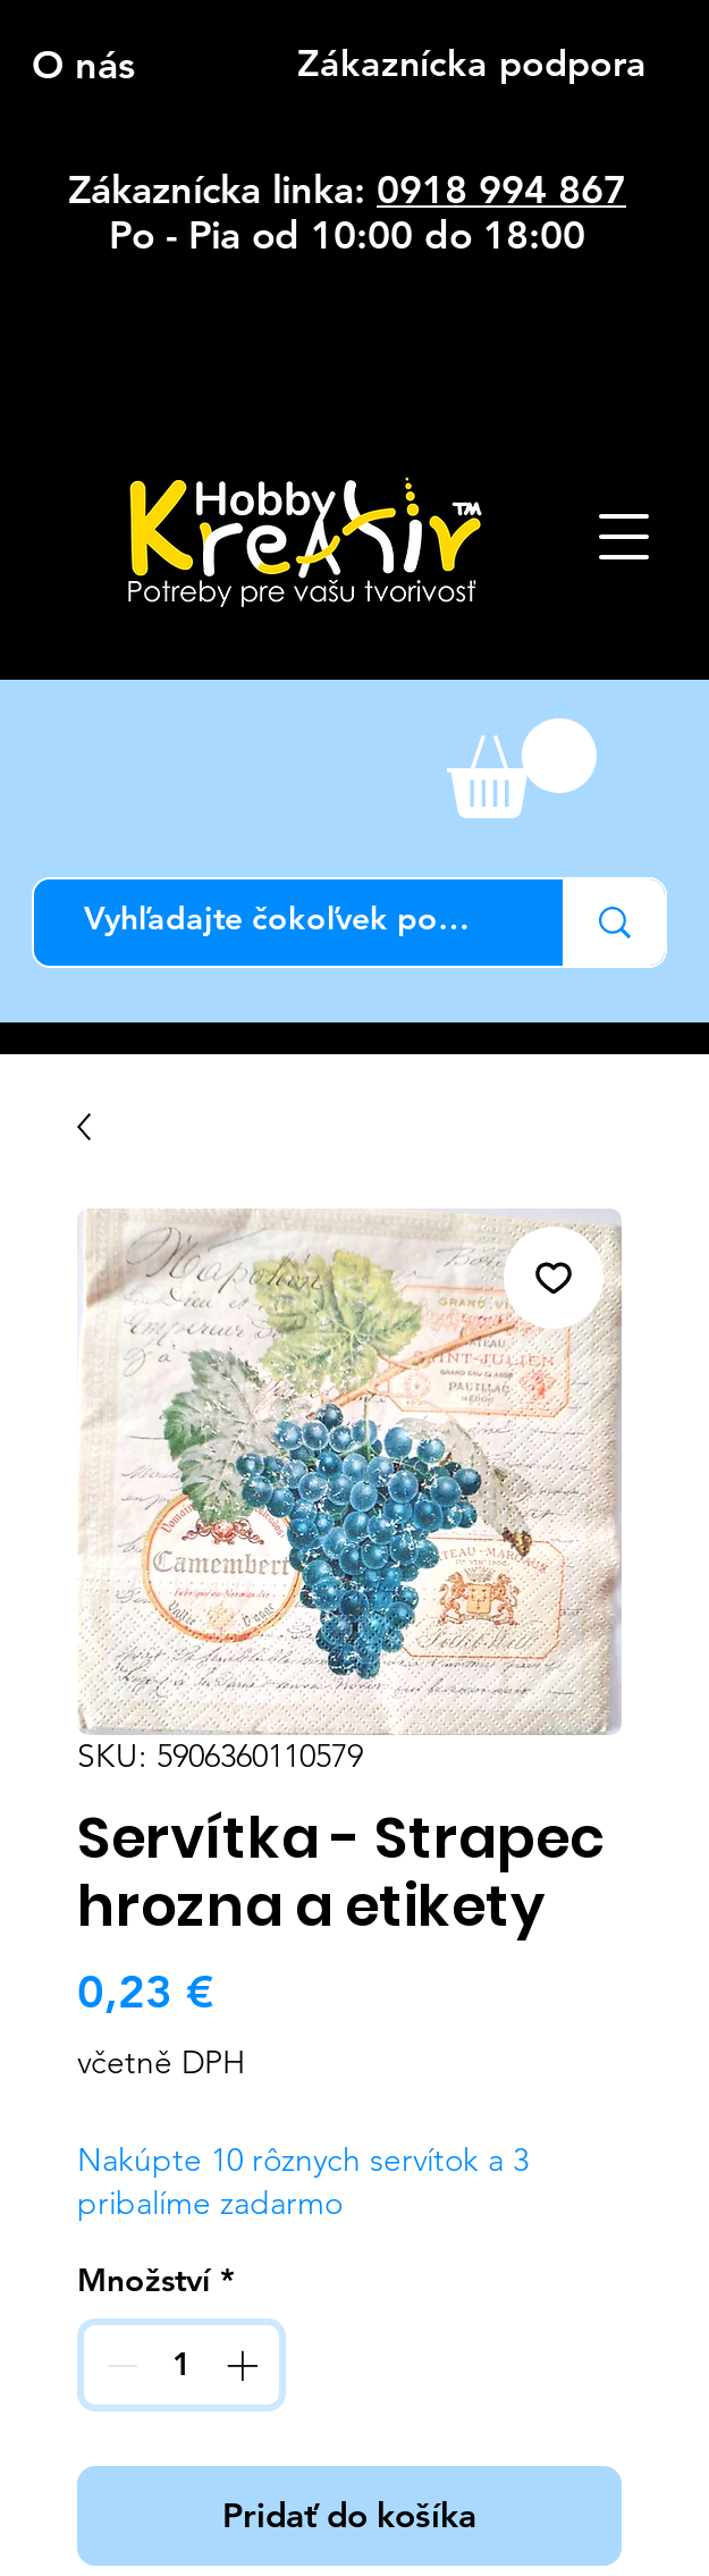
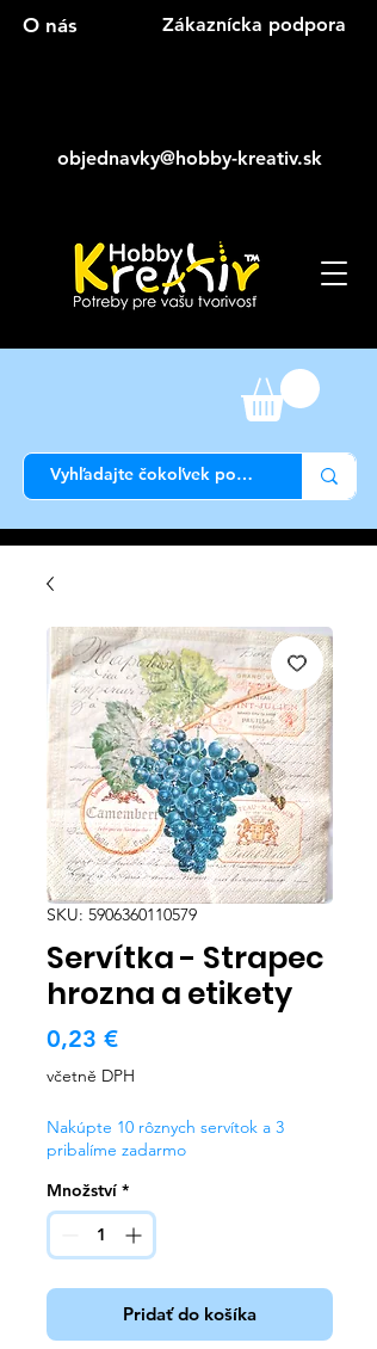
- Zákaznícka linka: 0918 994 867
- Po - Pia od 10:00 do 18:00
+ objednavky@hobby-kreativ.sk
